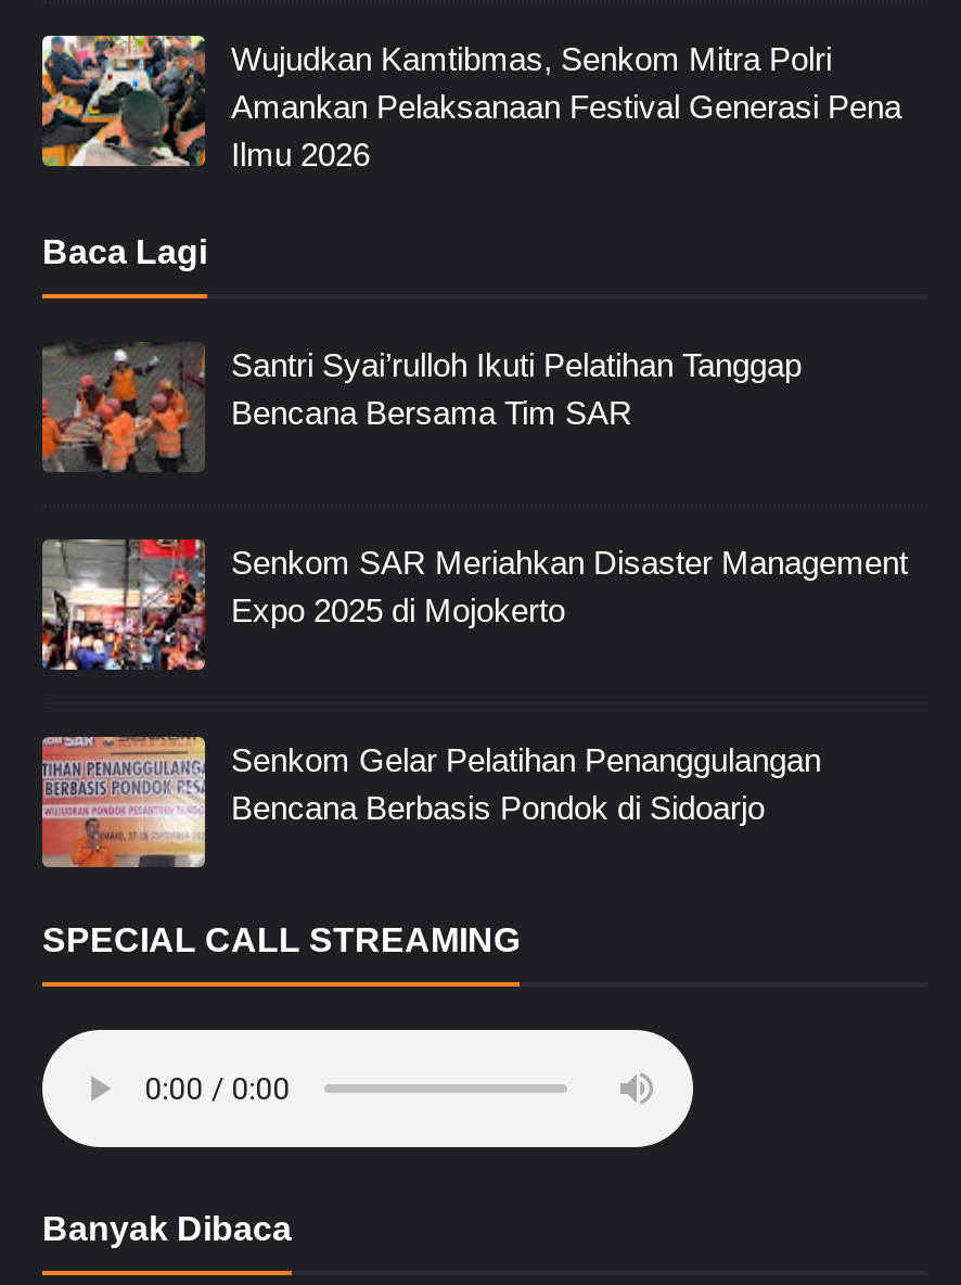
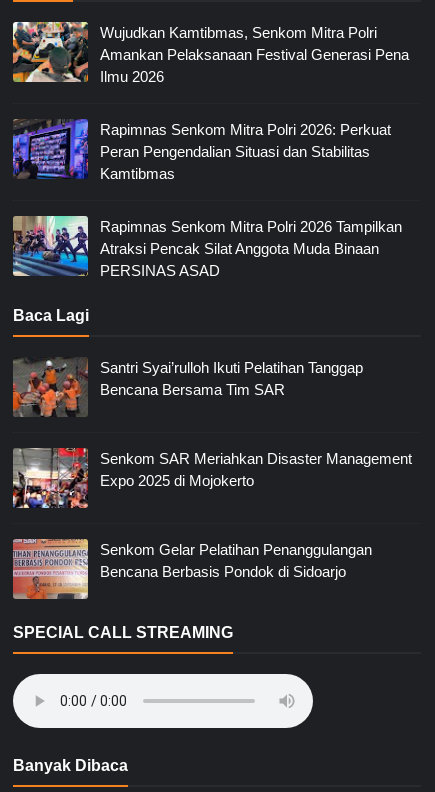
+ [image]
+ Rapimnas Senkom Mitra Polri 2026: Perkuat
+ Peran Pengendalian Situasi dan Stabilitas
+ Kamtibmas
+ Rapimnas Senkom Mitra Polri 2026 Tampilkan
+ Atraksi Pencak Silat Anggota Muda Binaan
+ PERSINAS ASAD

+ [image]
